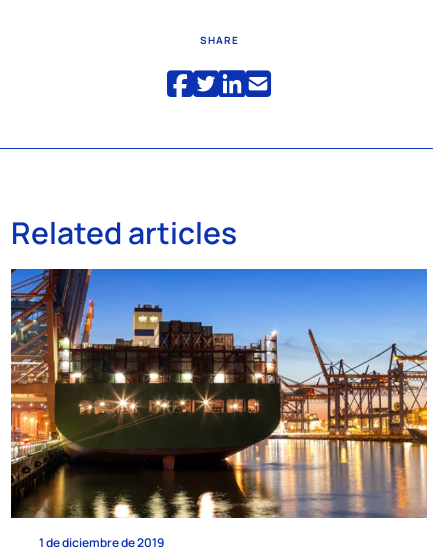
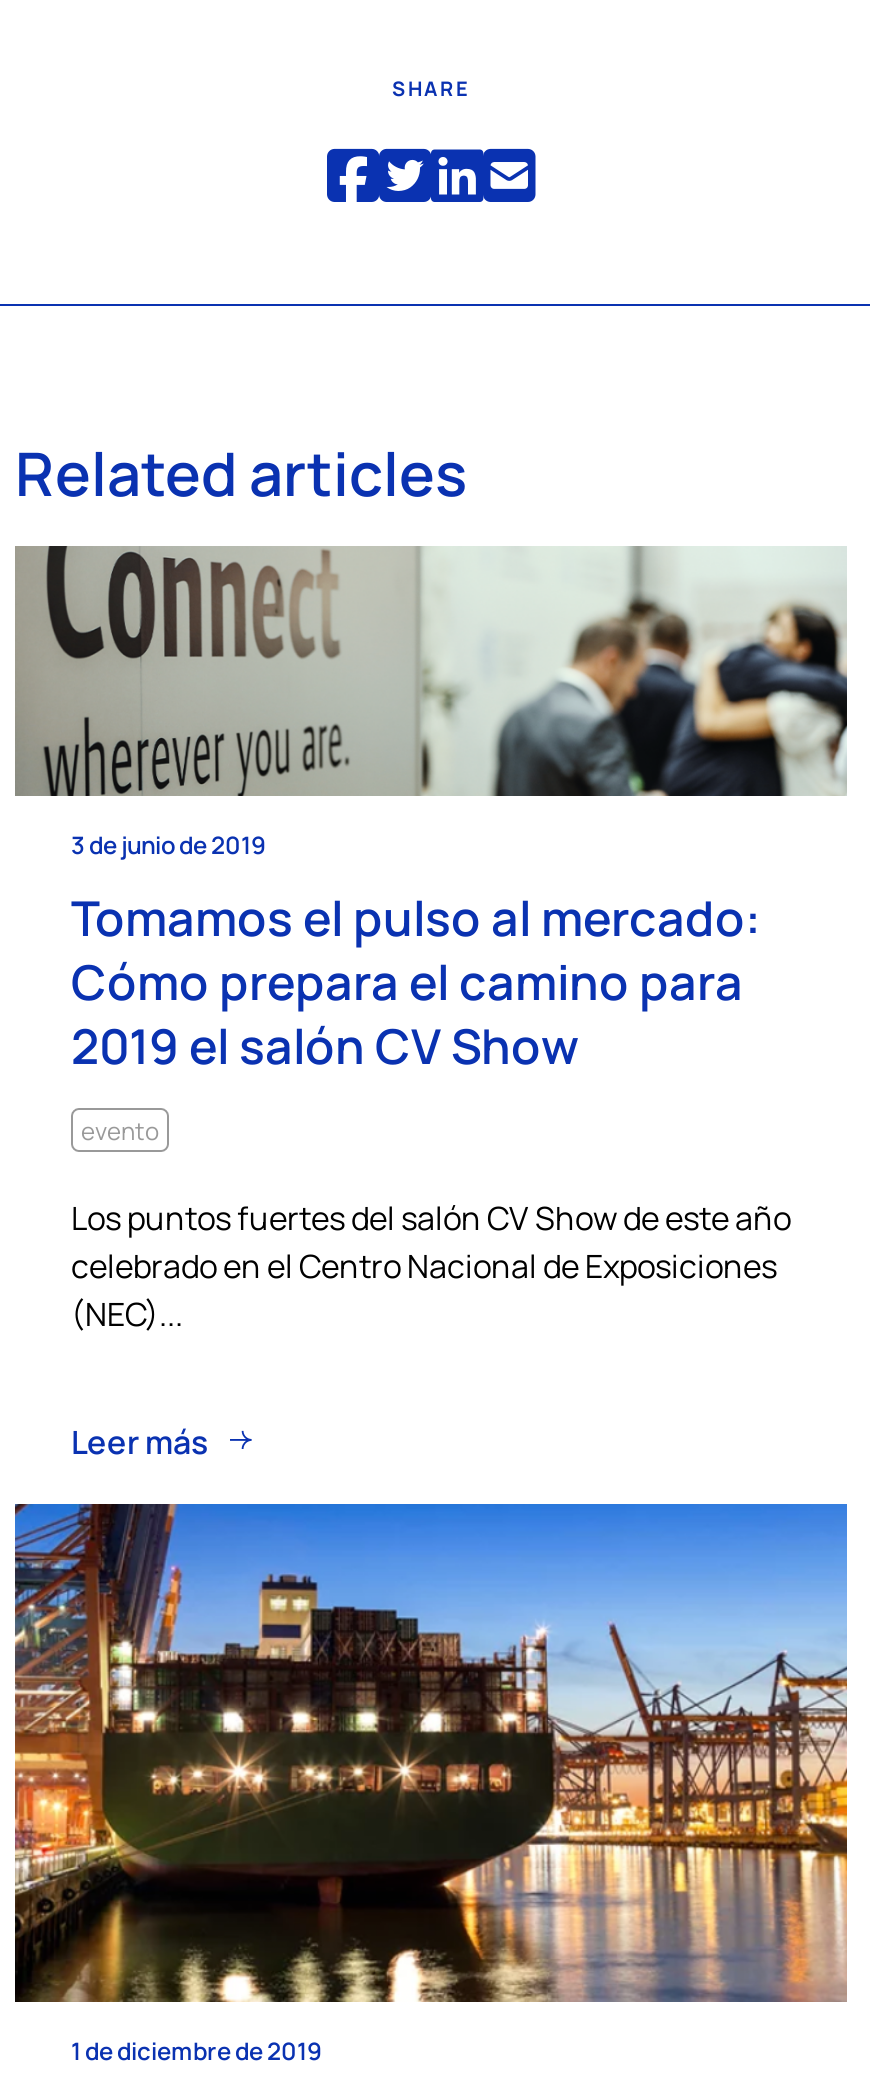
+ [image]
+ 3 de junio de 2019
+ Tomamos el pulso al mercado:
+ Cómo prepara el camino para
+ 2019 el salón CV Show
+ evento
+ Los puntos fuertes del salón CV Show de este año
+ celebrado en el Centro Nacional de Exposiciones
+ (NEC)...
+ Leer más
